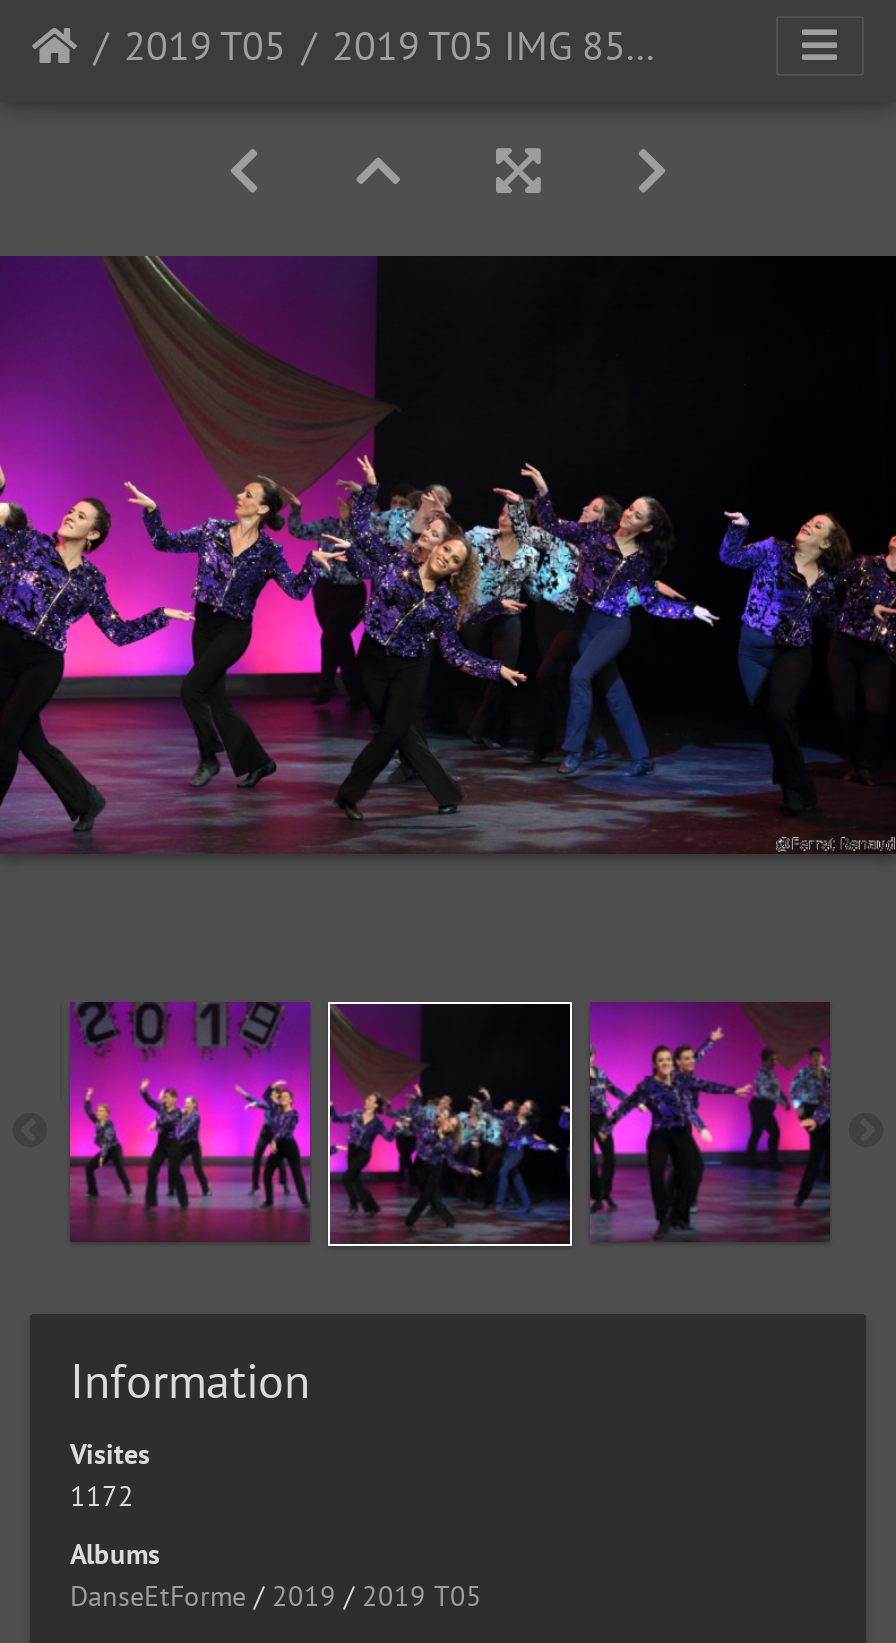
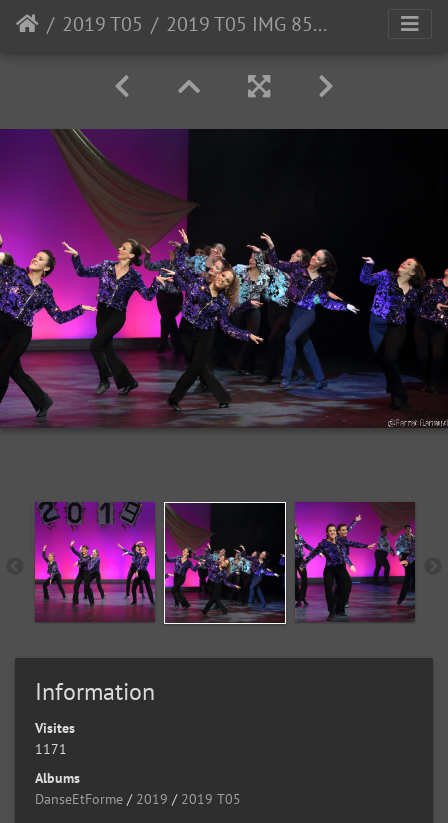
- 1172
+ 1171
